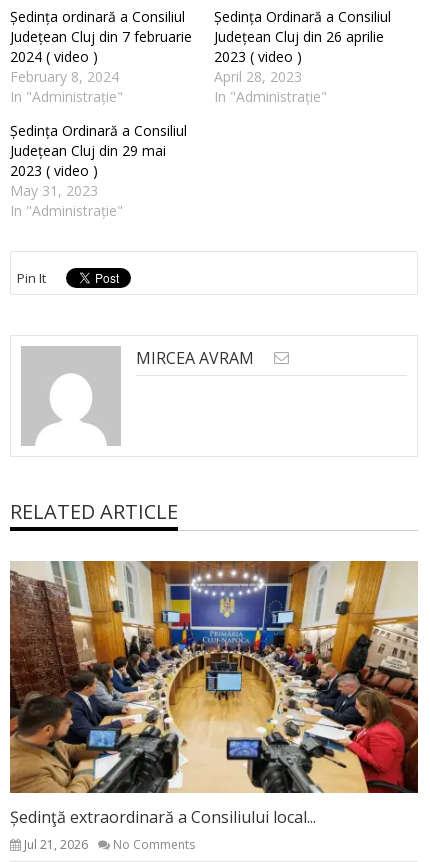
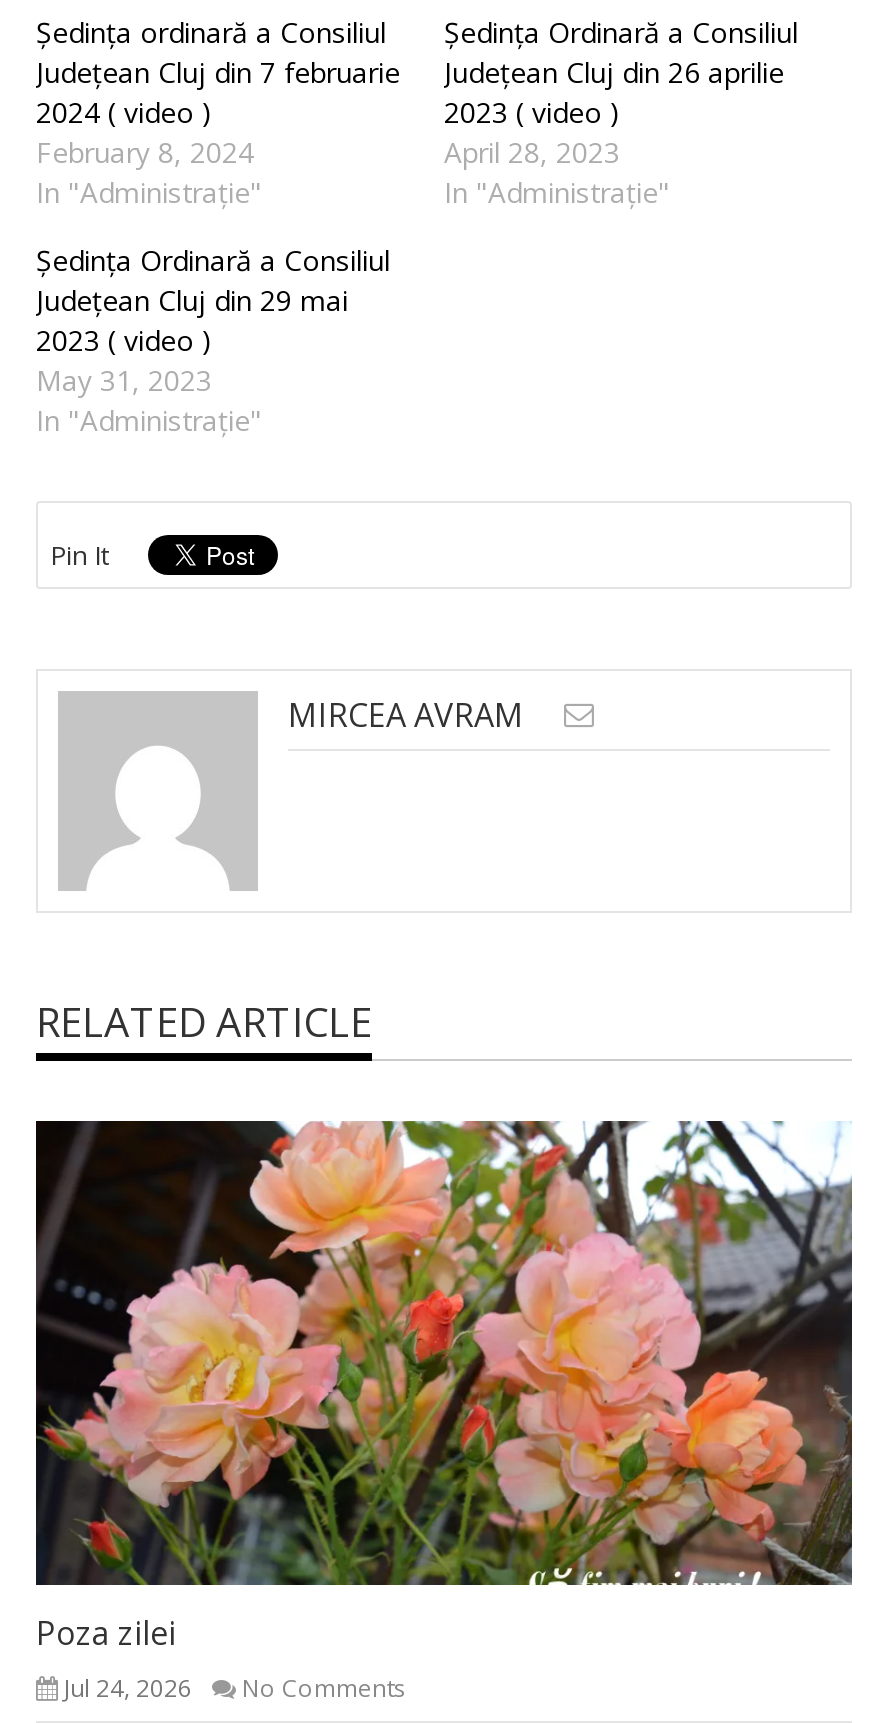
- [image]
- Ședinţă extraordinară a Consiliului local...
- Jul 21, 2026
+ [image]
+ Poza zilei
+ Jul 24, 2026
